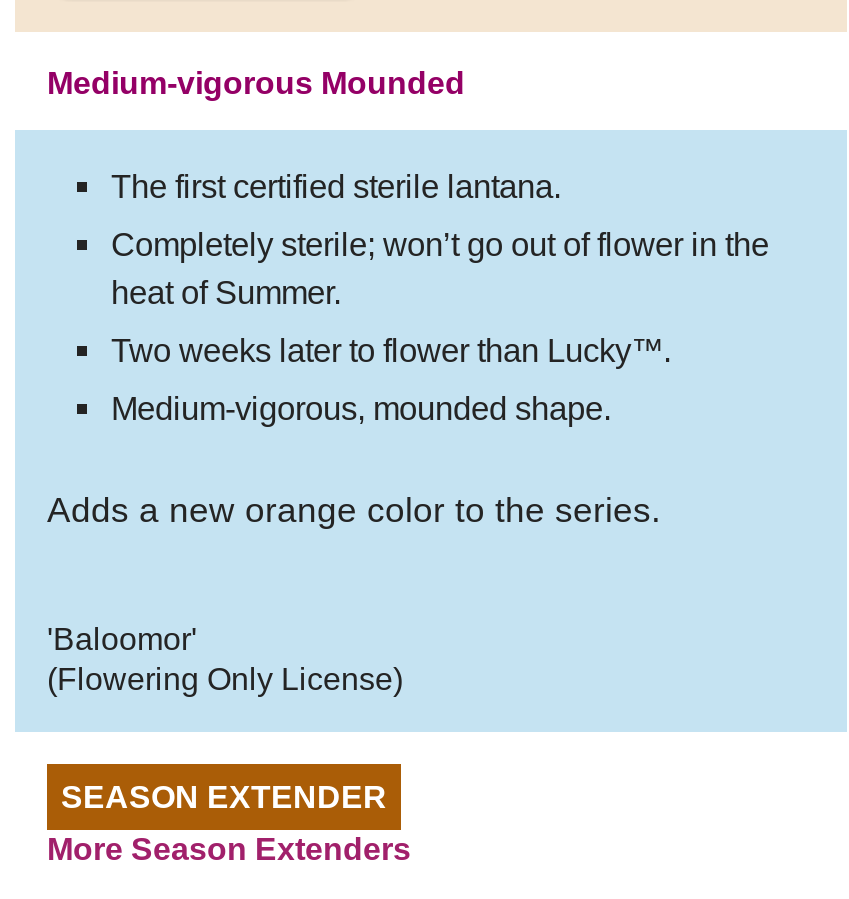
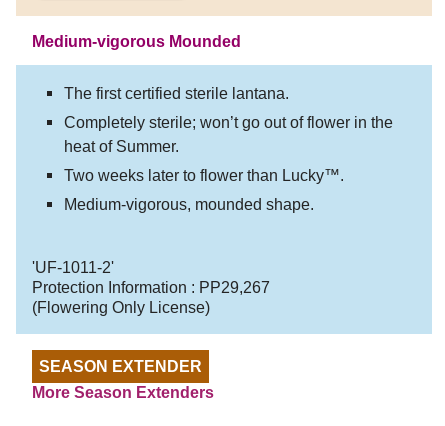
- Adds a new orange color to the series.
- 'Baloomor'
+ 'UF-1011-2'
+ Protection Information : PP29,267
